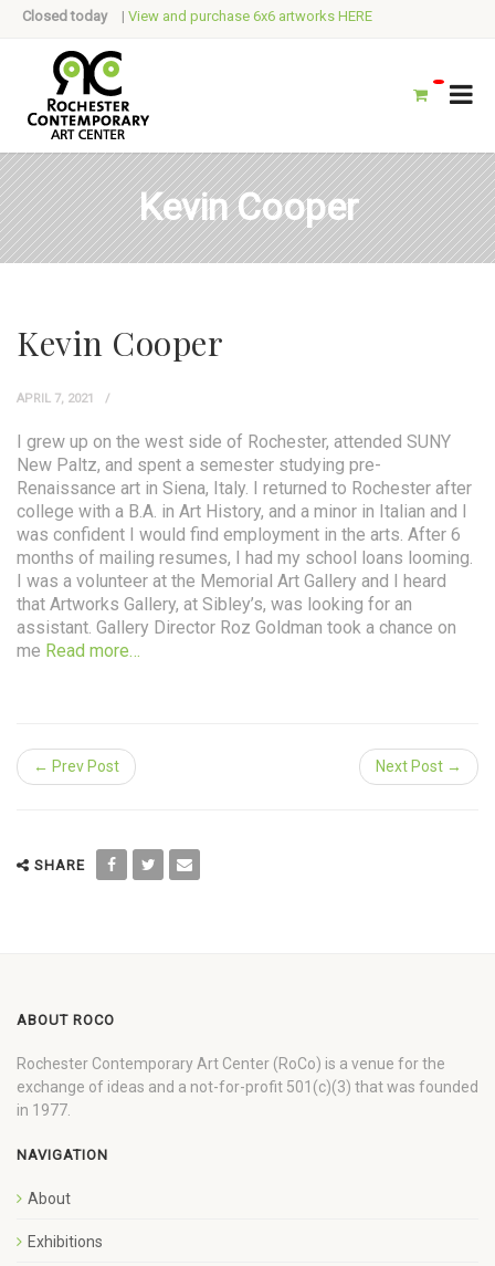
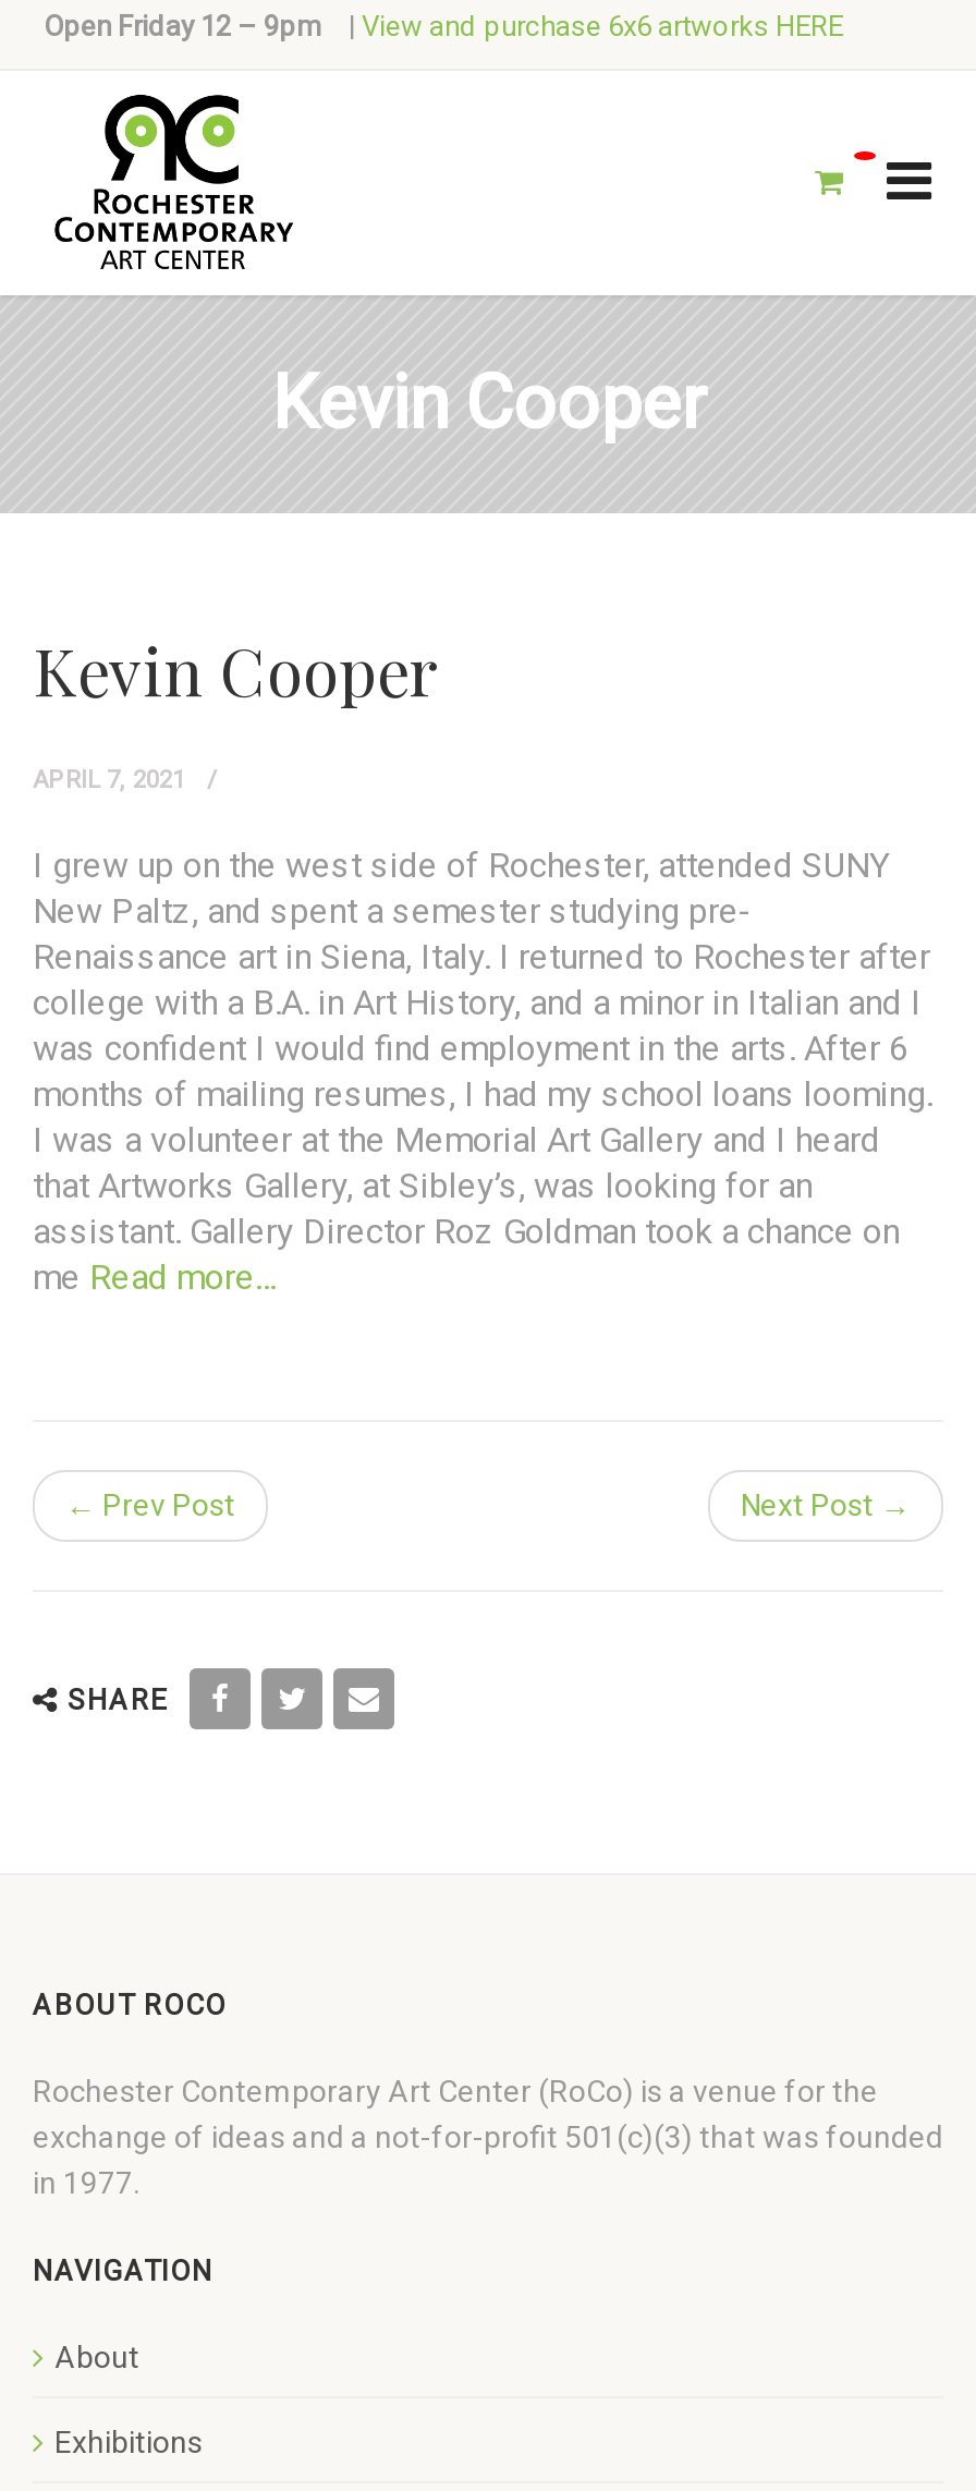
- Closed today
+ Open Friday 12 – 9pm
